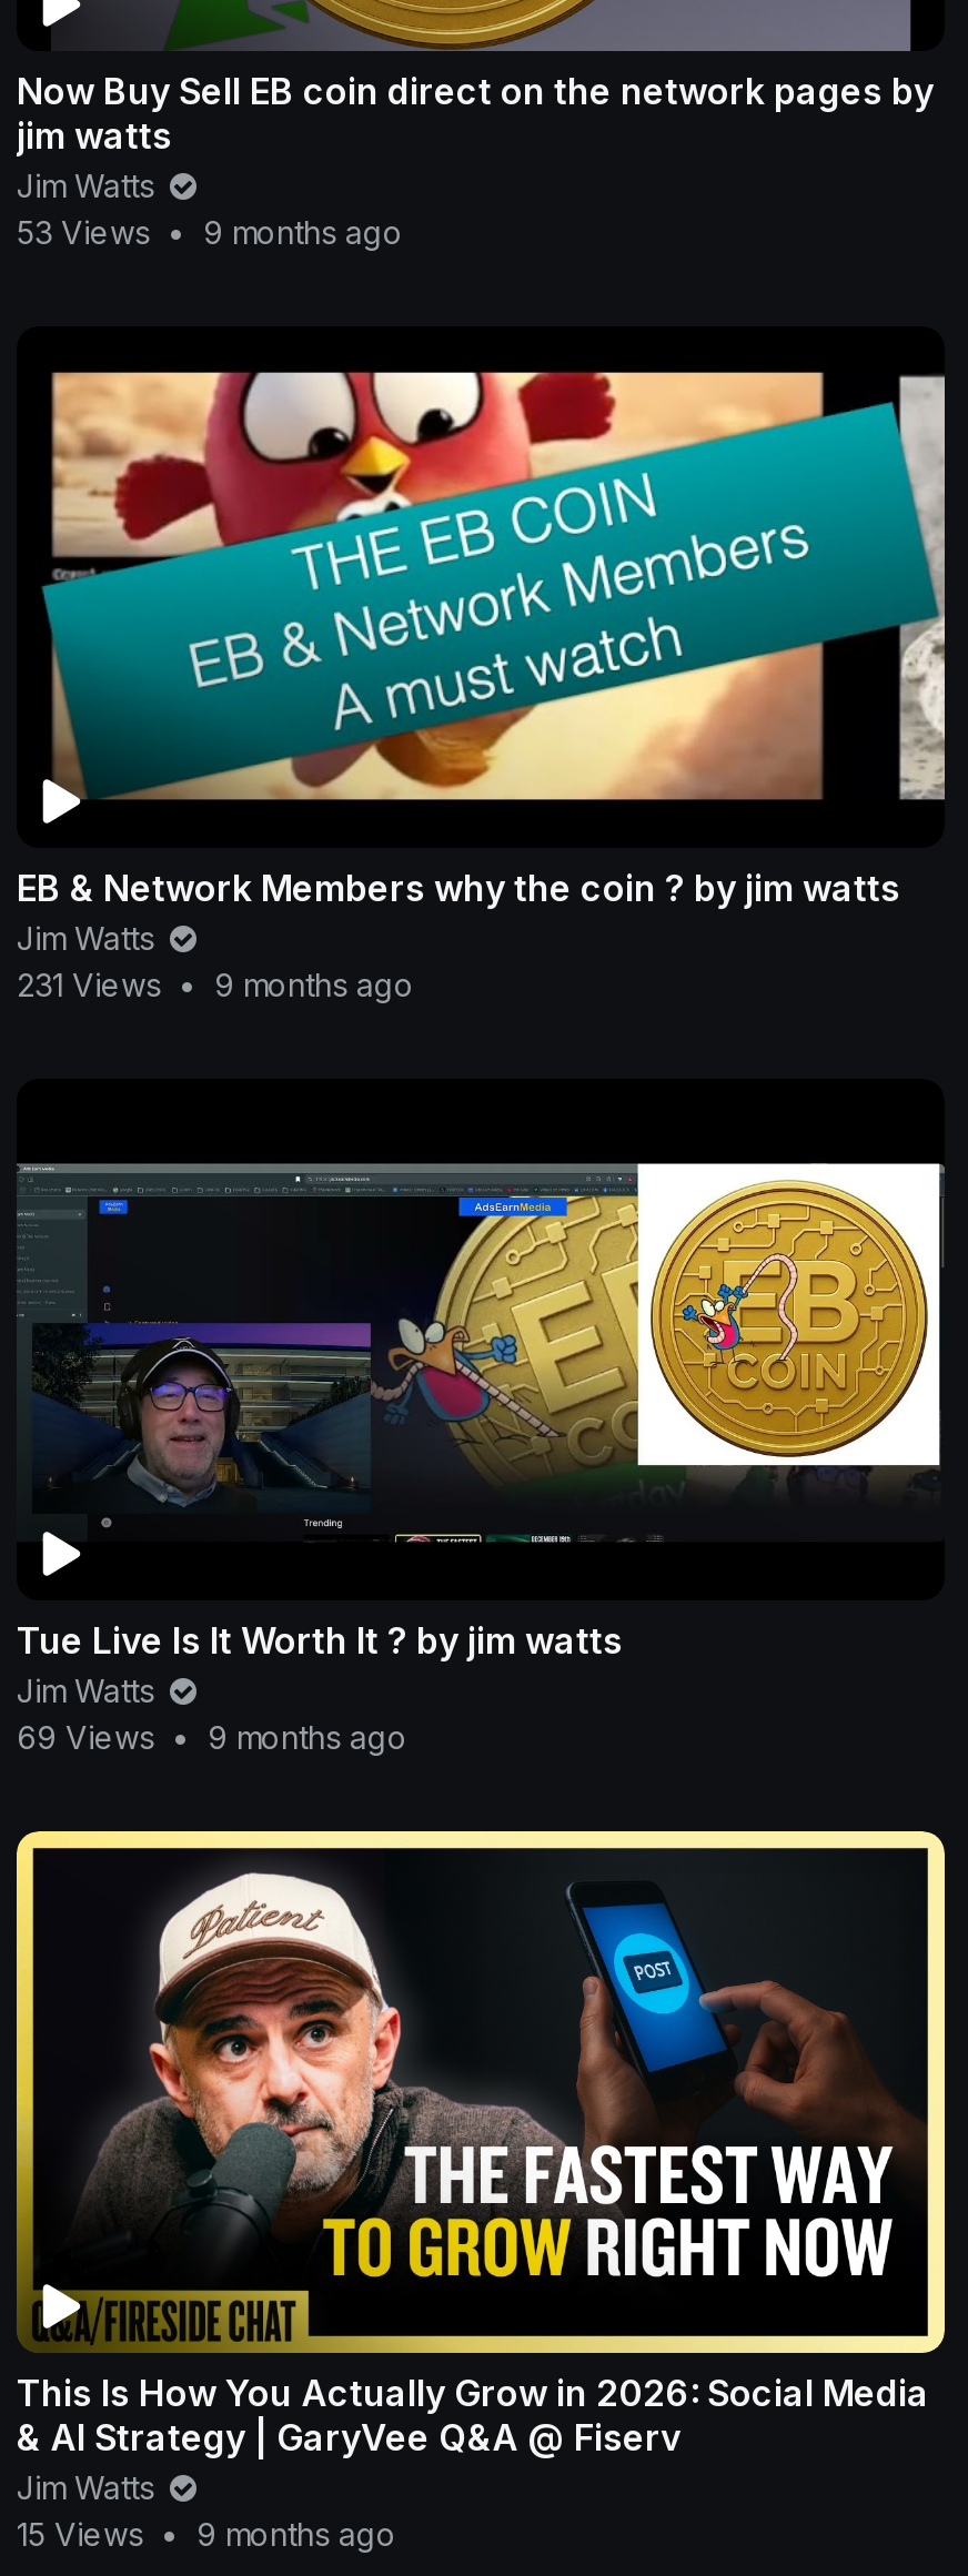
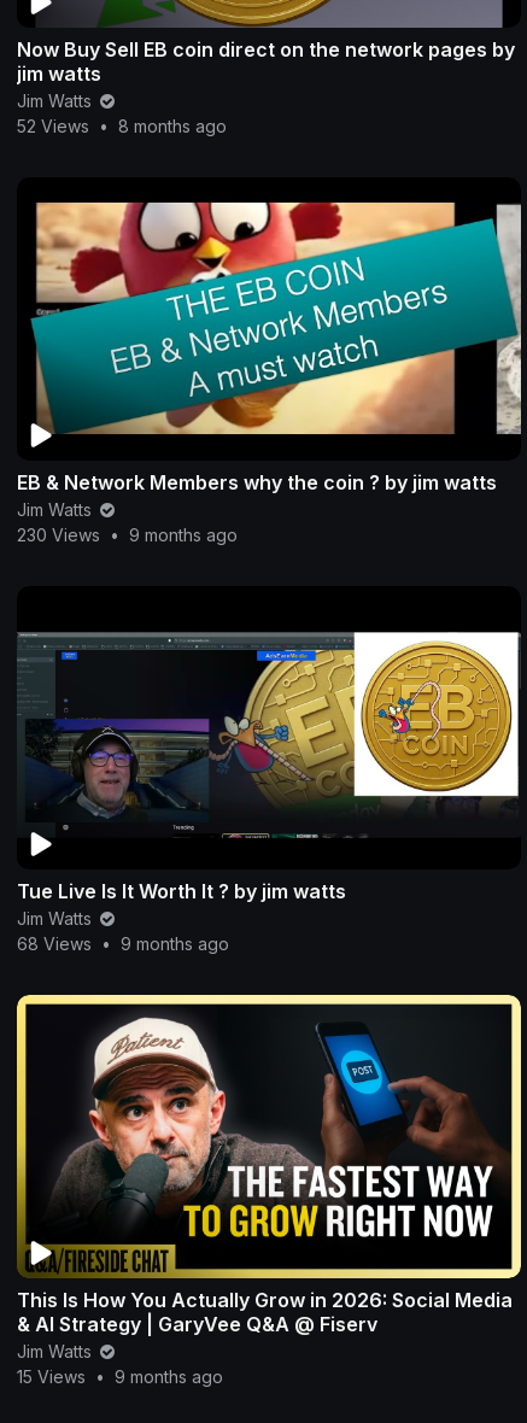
- 53 Views • 9 months ago
+ 52 Views • 8 months ago

- 231 Views • 9 months ago
+ 230 Views • 9 months ago

- 69 Views • 9 months ago
+ 68 Views • 9 months ago
